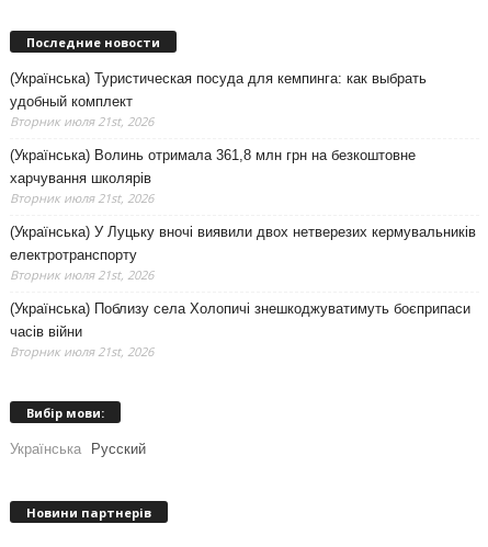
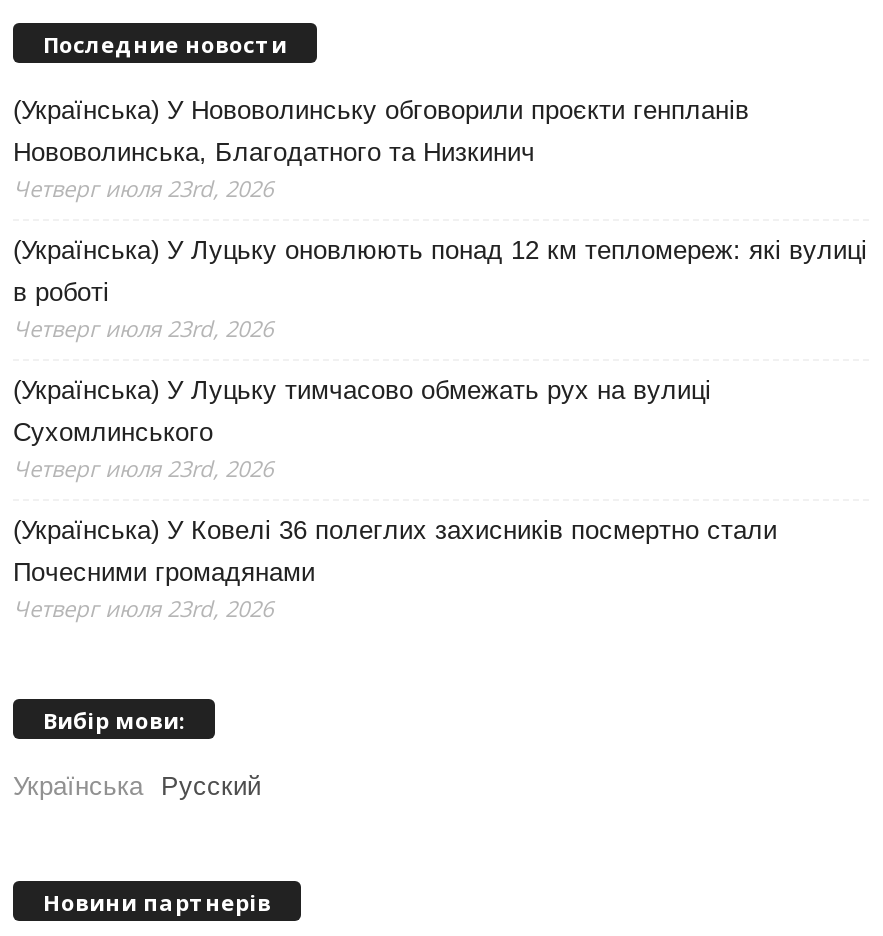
- (Українська) Туристическая посуда для кемпинга: как выбрать
- удобный комплект
- Вторник июля 21st, 2026
+ (Українська) У Нововолинську обговорили проєкти генпланів
+ Нововолинська, Благодатного та Низкинич
+ Четверг июля 23rd, 2026

- (Українська) Волинь отримала 361,8 млн грн на безкоштовне
- харчування школярів
- Вторник июля 21st, 2026
+ (Українська) У Луцьку оновлюють понад 12 км тепломереж: які вулиці
+ в роботі
+ Четверг июля 23rd, 2026

- (Українська) У Луцьку вночі виявили двох нетверезих кермувальників
- електротранспорту
- Вторник июля 21st, 2026
+ (Українська) У Луцьку тимчасово обмежать рух на вулиці
+ Сухомлинського
+ Четверг июля 23rd, 2026

- (Українська) Поблизу села Холопичі знешкоджуватимуть боєприпаси
- часів війни
- Вторник июля 21st, 2026
+ (Українська) У Ковелі 36 полеглих захисників посмертно стали
+ Почесними громадянами
+ Четверг июля 23rd, 2026
